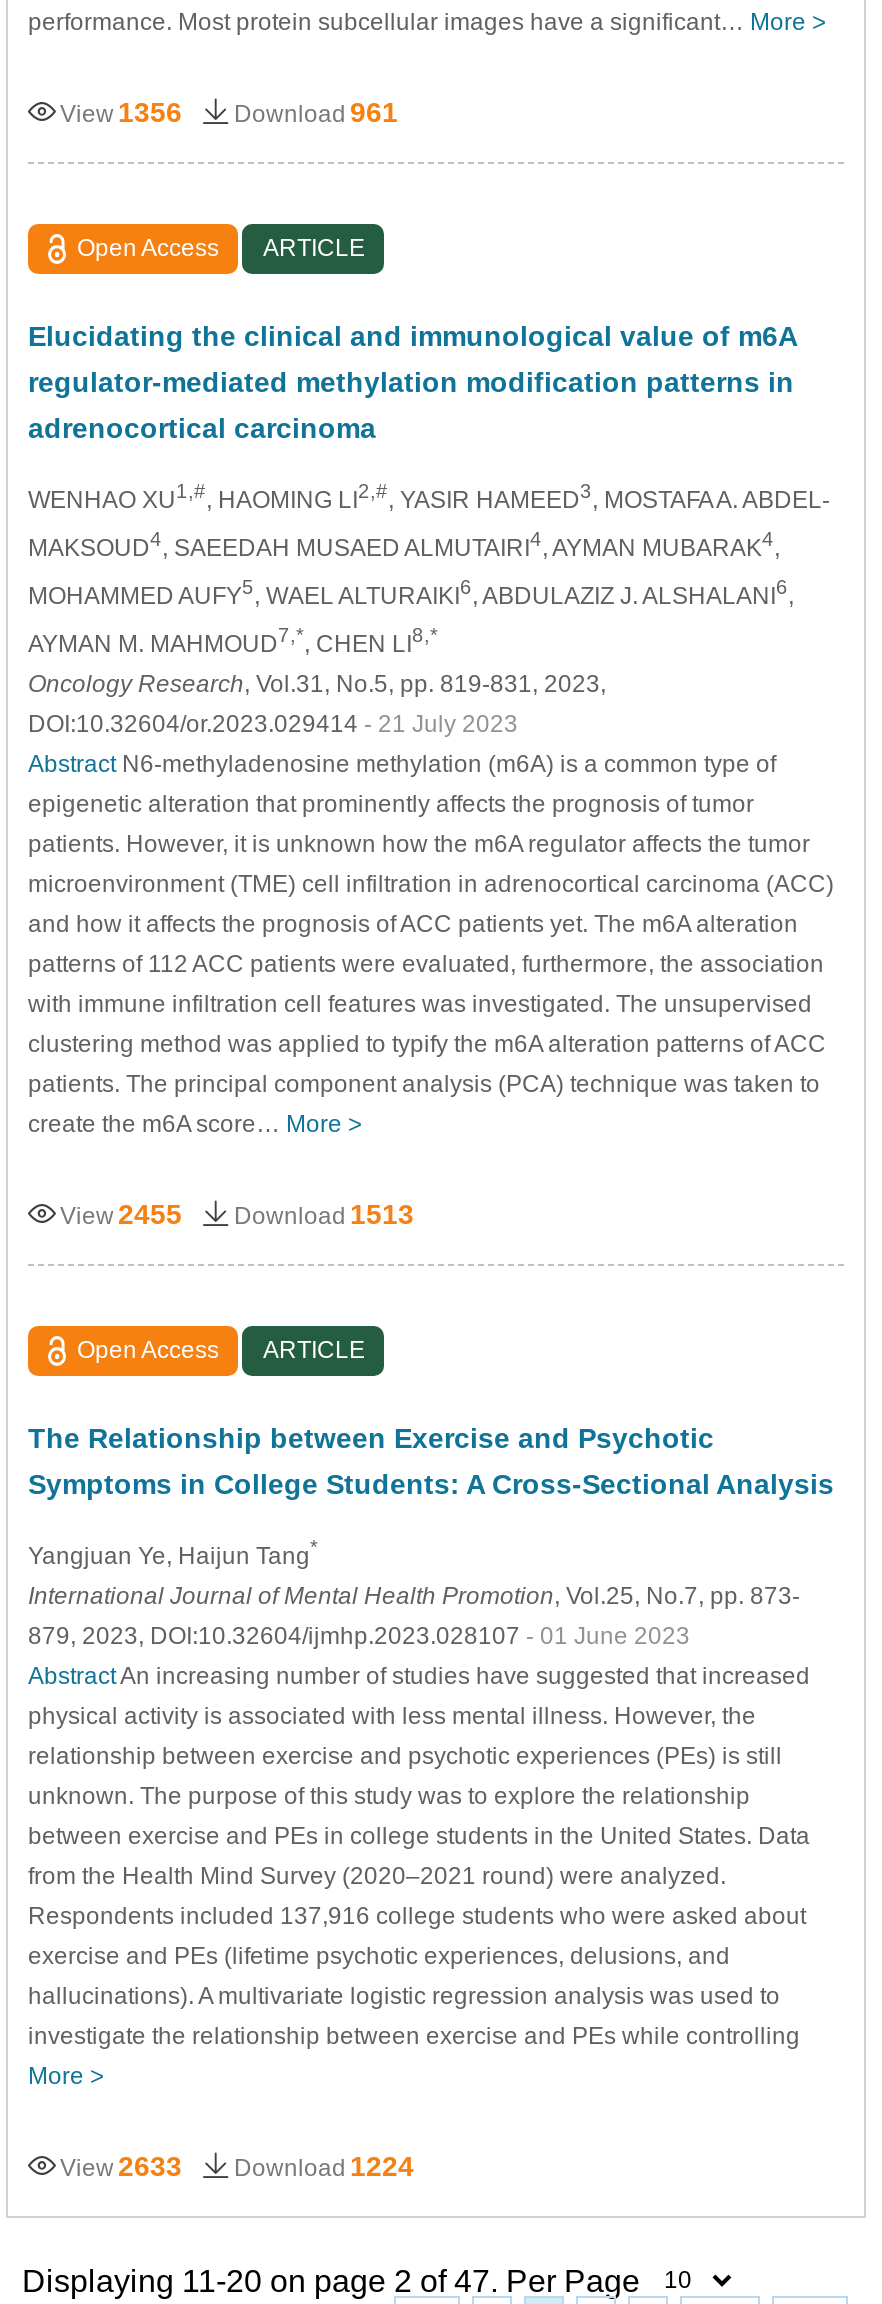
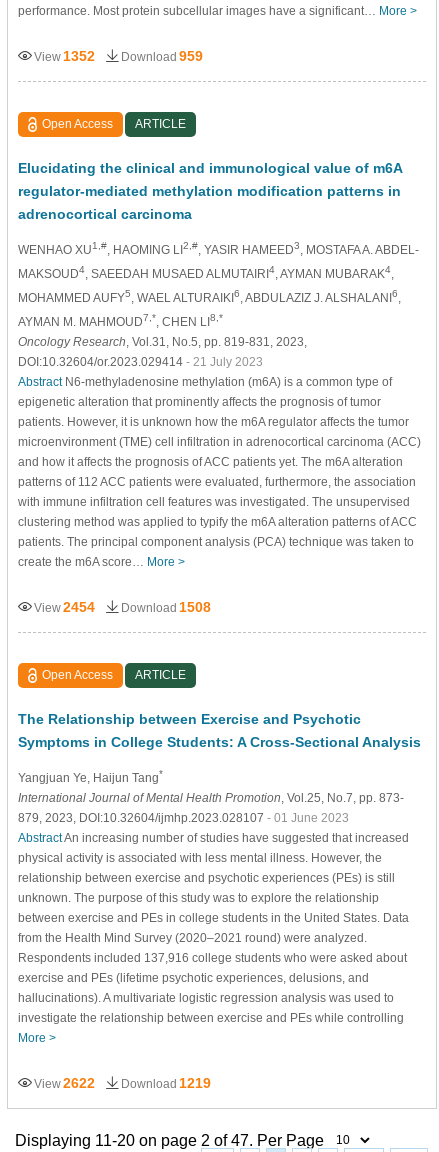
- View 1356
+ View 1352

- Download 961
+ Download 959

- View 2455
+ View 2454

- Download 1513
+ Download 1508

- View 2633
+ View 2622

- Download 1224
+ Download 1219
